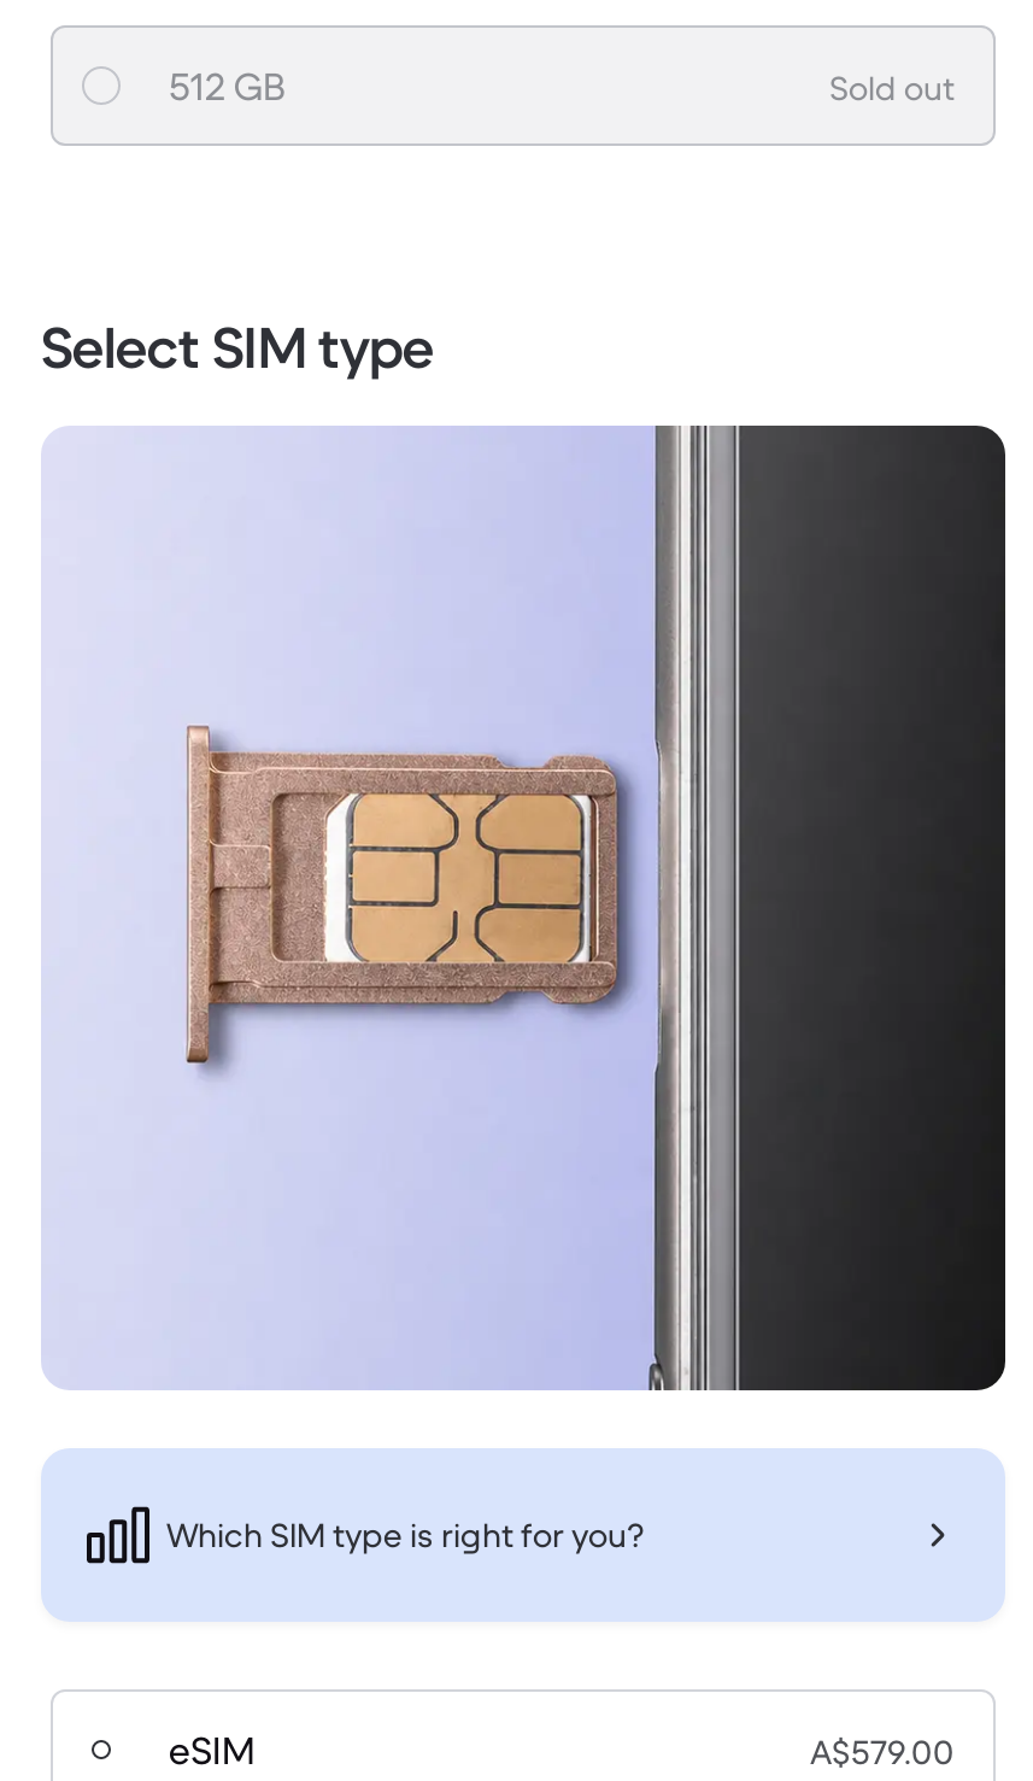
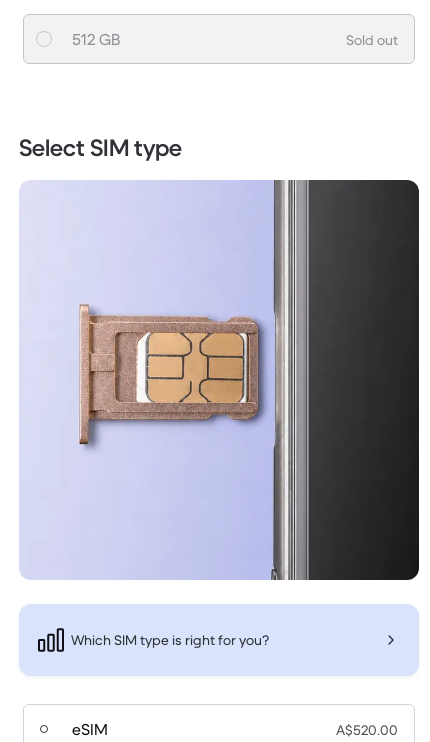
- A$579.00
+ A$520.00
